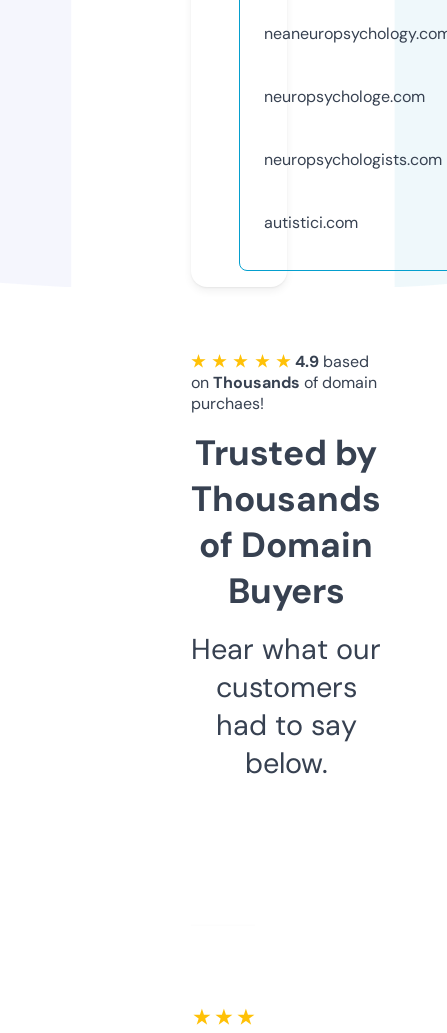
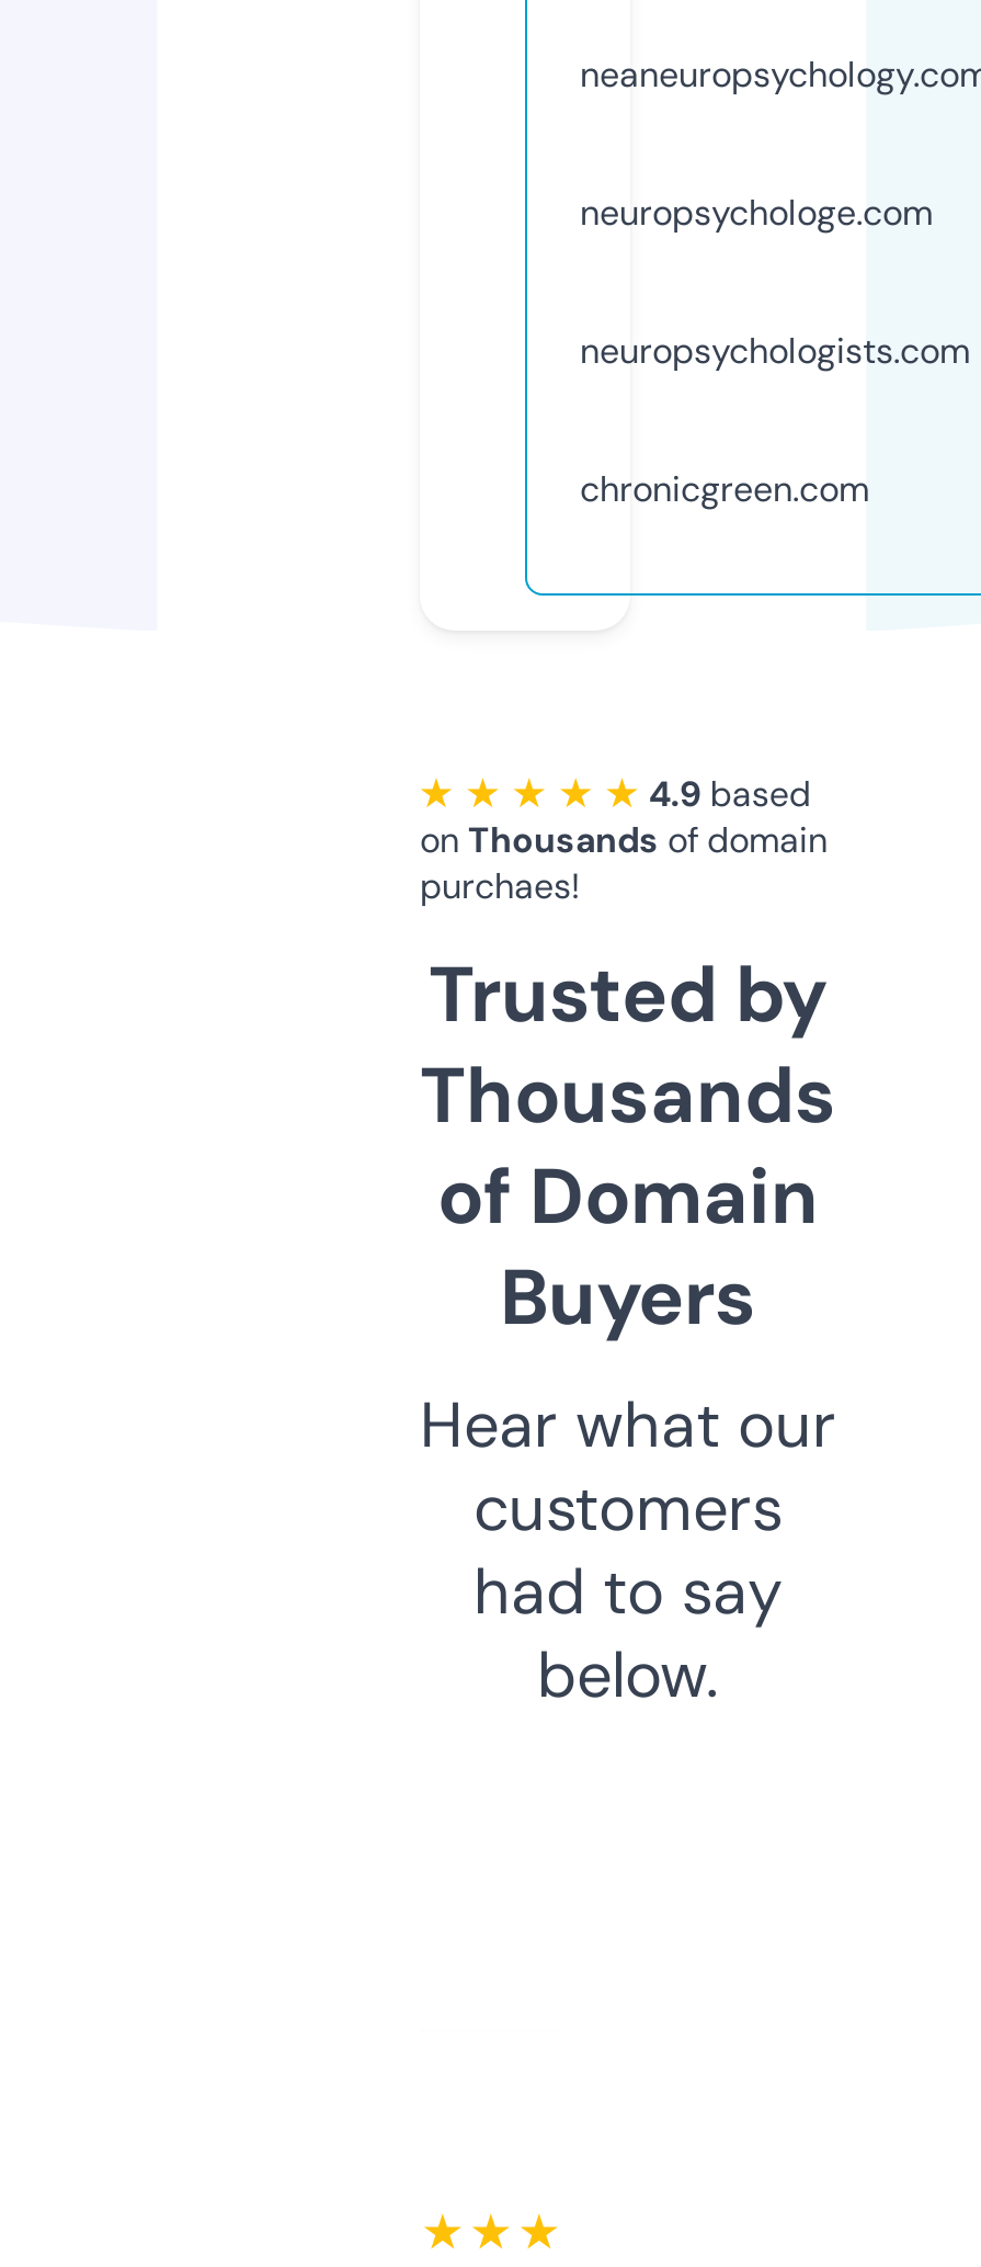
- autistici.com
+ chronicgreen.com
